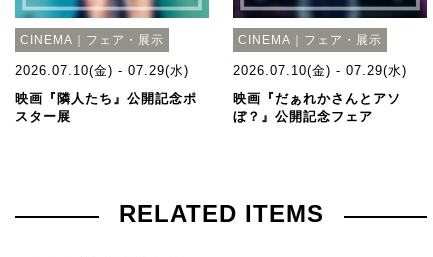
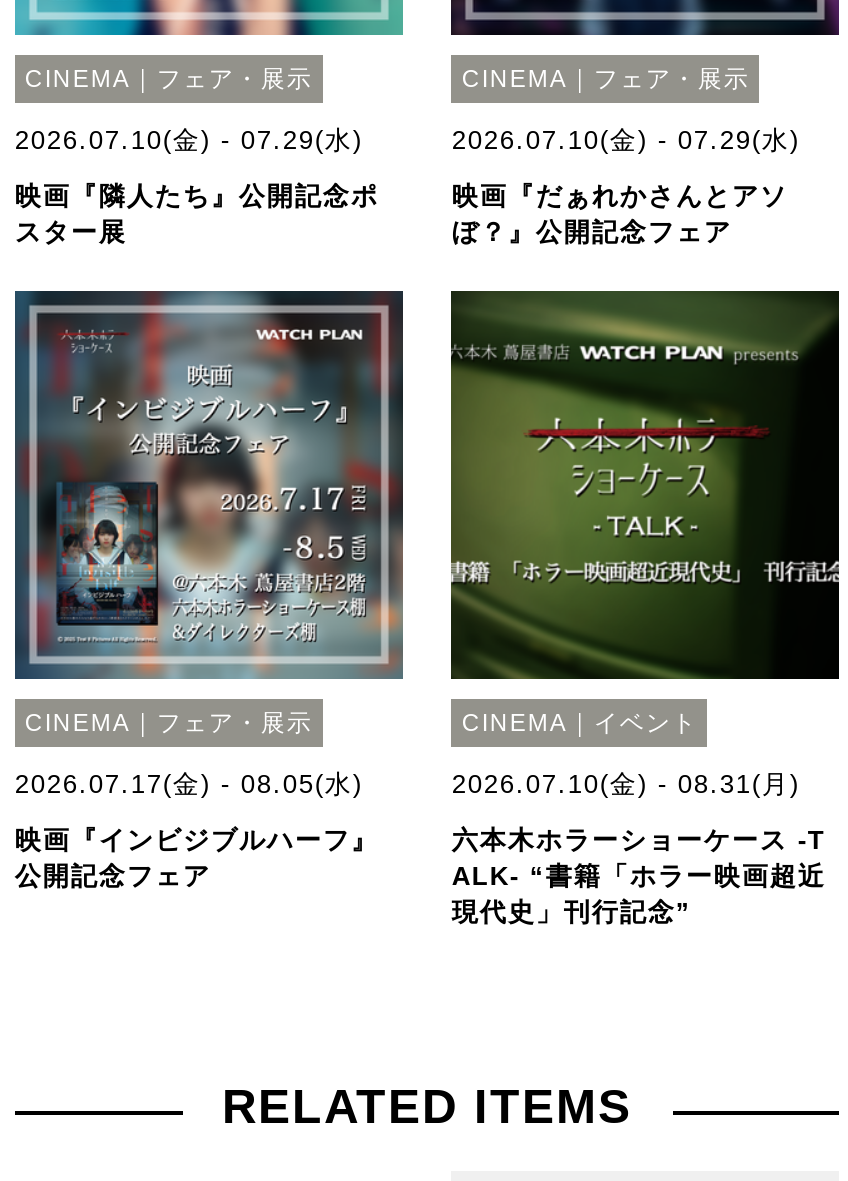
+ [image]
+ CINEMA｜フェア・展示
+ 2026.07.17(金) - 08.05(水)
+ 映画『インビジブルハーフ』
+ 公開記念フェア

+ [image]
+ CINEMA｜イベント
+ 2026.07.10(金) - 08.31(月)
+ 六本木ホラーショーケース -T
+ ALK- “書籍「ホラー映画超近
+ 現代史」刊行記念”
